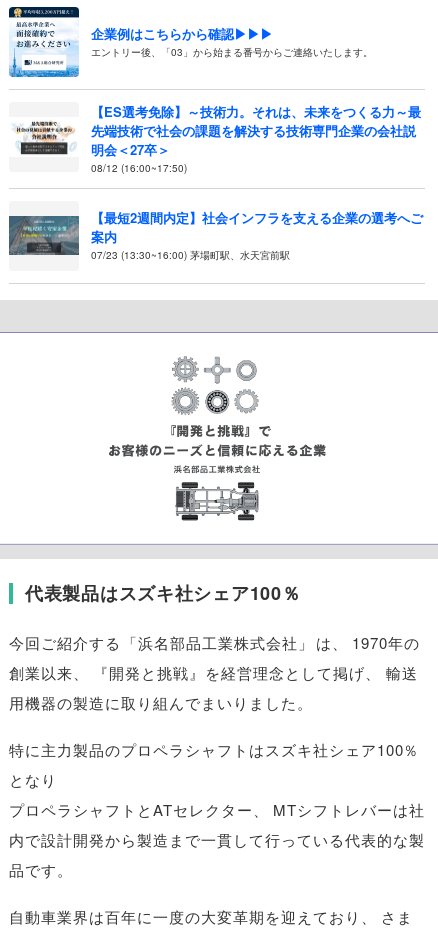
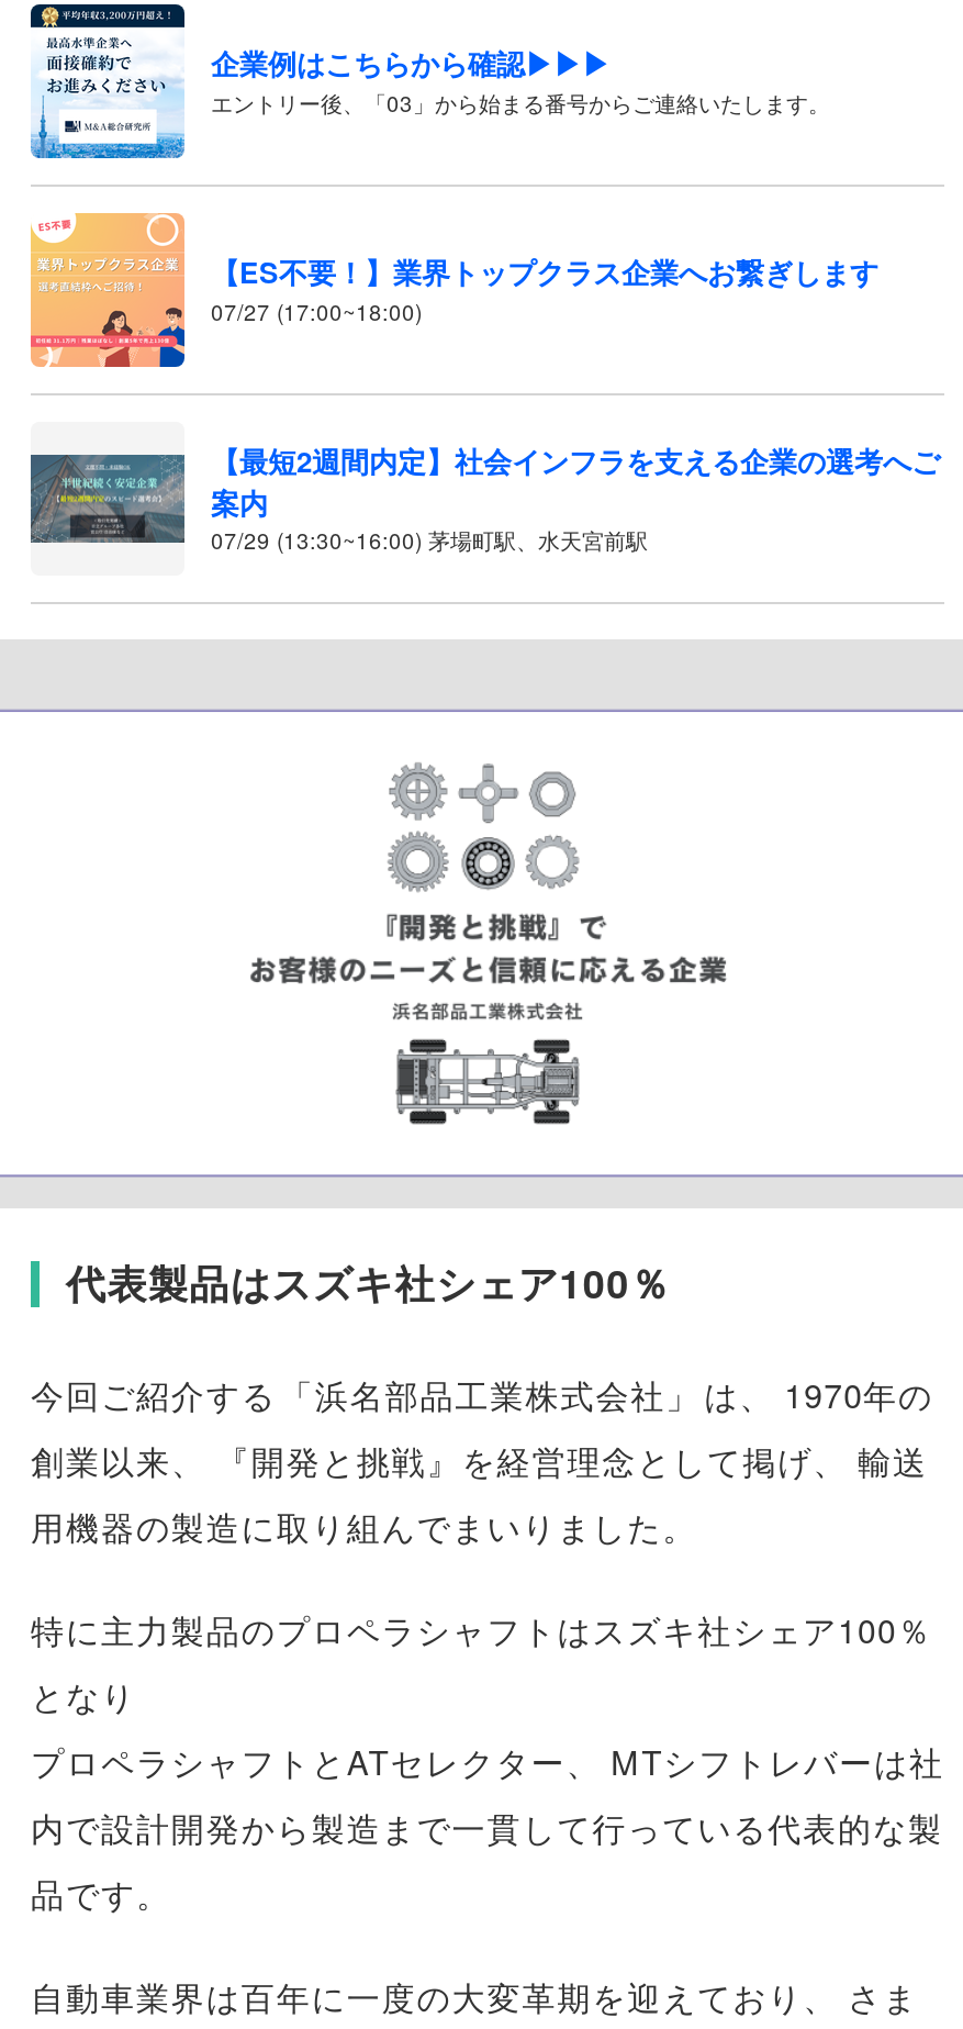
- [image]
- 【ES選考免除】～技術力。それは、未来をつくる力～最
- 先端技術で社会の課題を解決する技術専門企業の会社説
- 明会＜27卒＞
- 08/12 (16:00~17:50)
+ [image]
+ 【ES不要！】業界トップクラス企業へお繋ぎします
+ 07/27 (17:00~18:00)

- 07/23 (13:30~16:00) 茅場町駅、水天宮前駅
+ 07/29 (13:30~16:00) 茅場町駅、水天宮前駅
